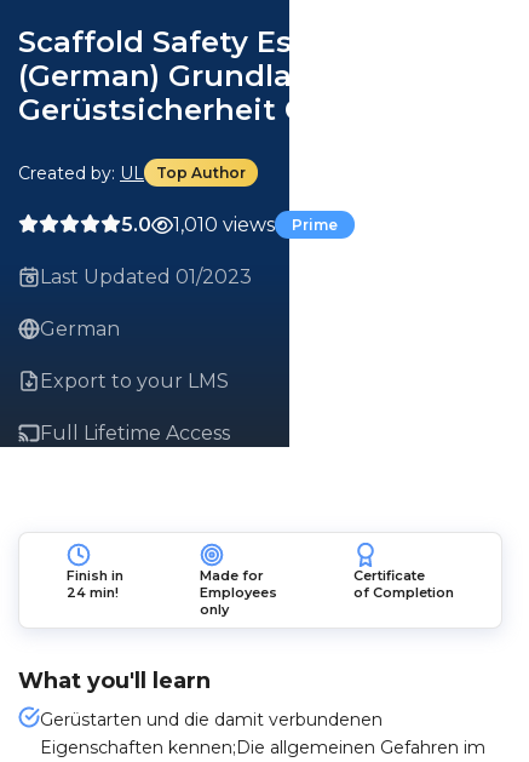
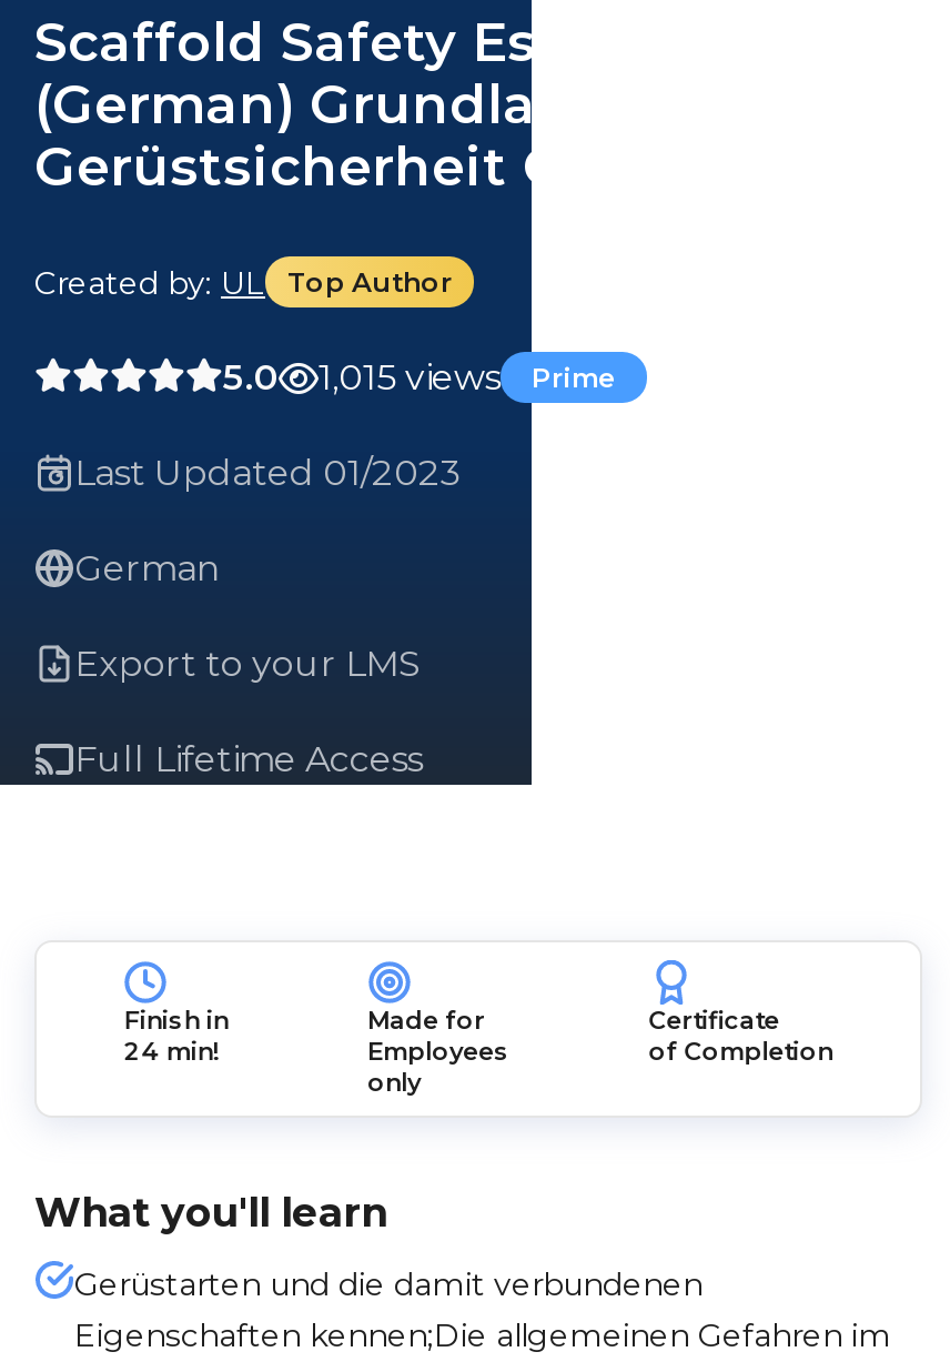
- 5.0 1,010 views Prime
+ 5.0 1,015 views Prime
